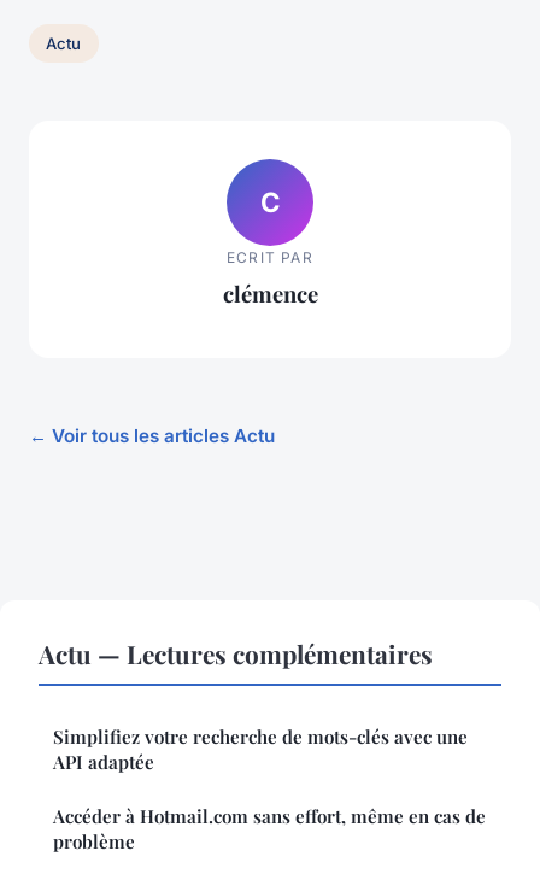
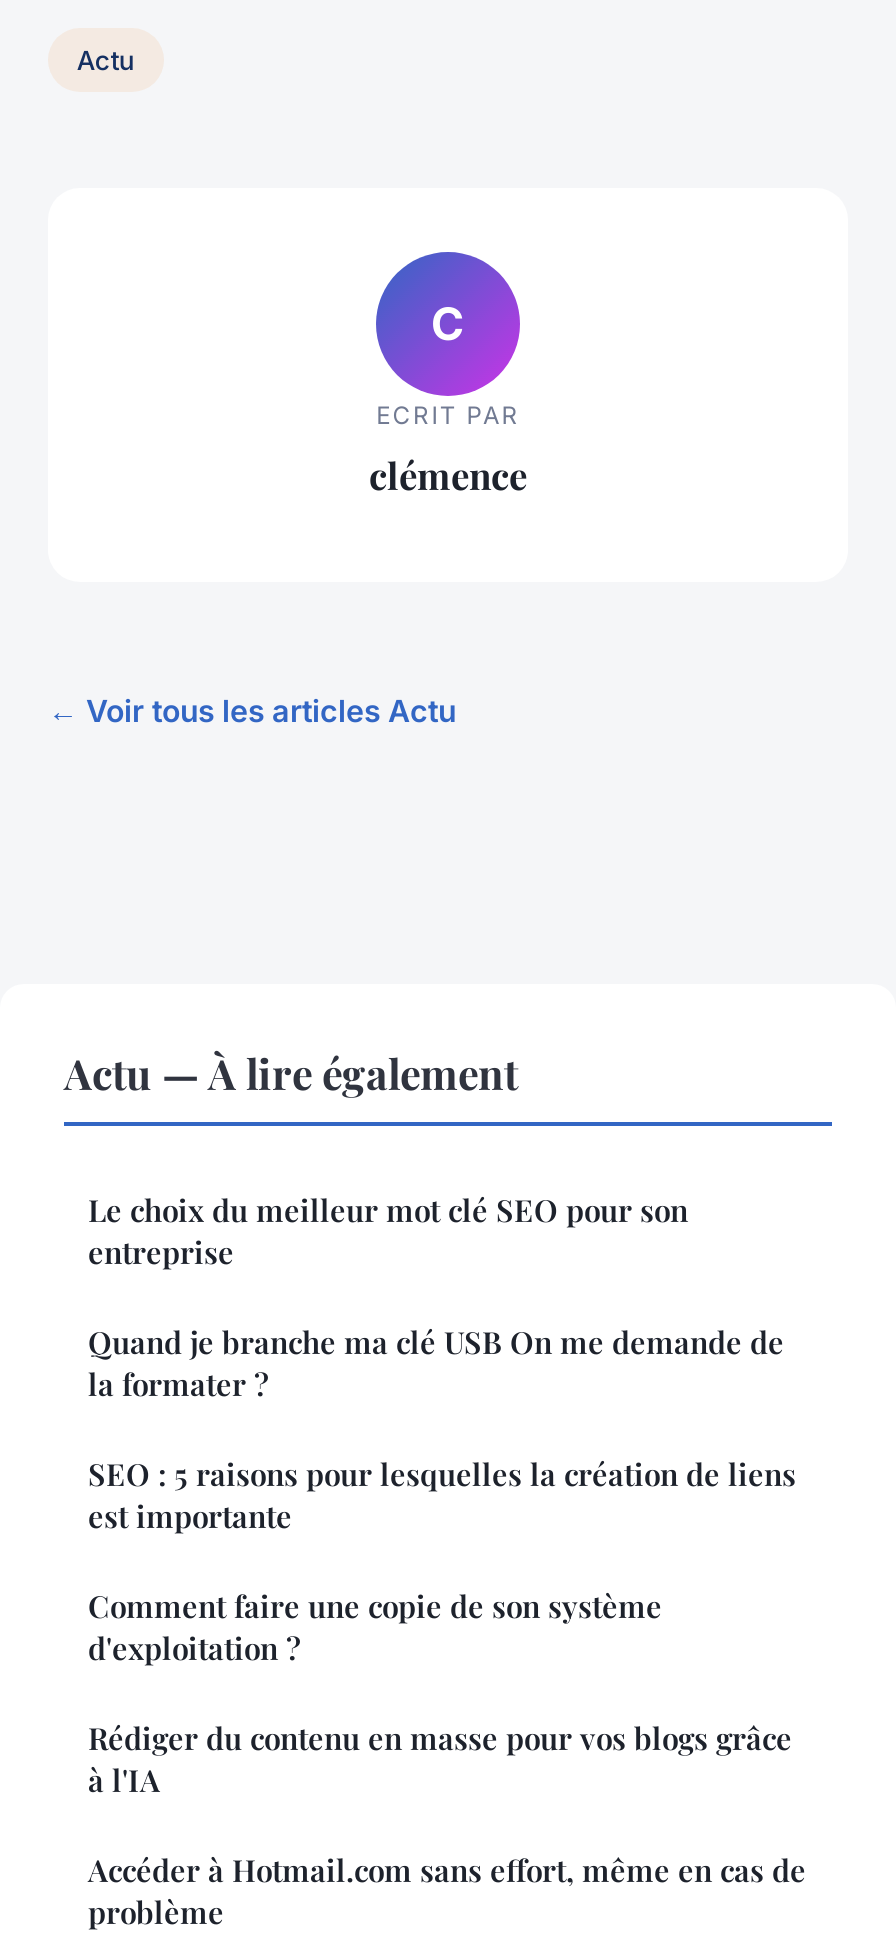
- Actu — Lectures complémentaires
- Simplifiez votre recherche de mots-clés avec une
- API adaptée
+ Actu — À lire également
+ Le choix du meilleur mot clé SEO pour son
+ entreprise
+ Quand je branche ma clé USB On me demande de
+ la formater ?
+ SEO : 5 raisons pour lesquelles la création de liens
+ est importante
+ Comment faire une copie de son système
+ d'exploitation ?
+ Rédiger du contenu en masse pour vos blogs grâce
+ à l'IA
